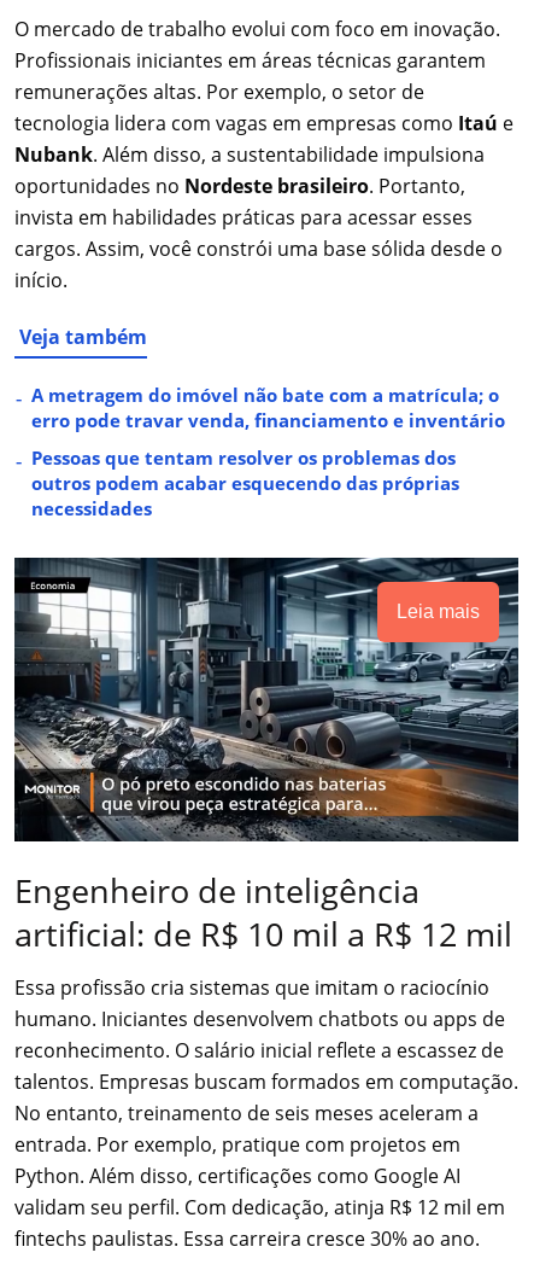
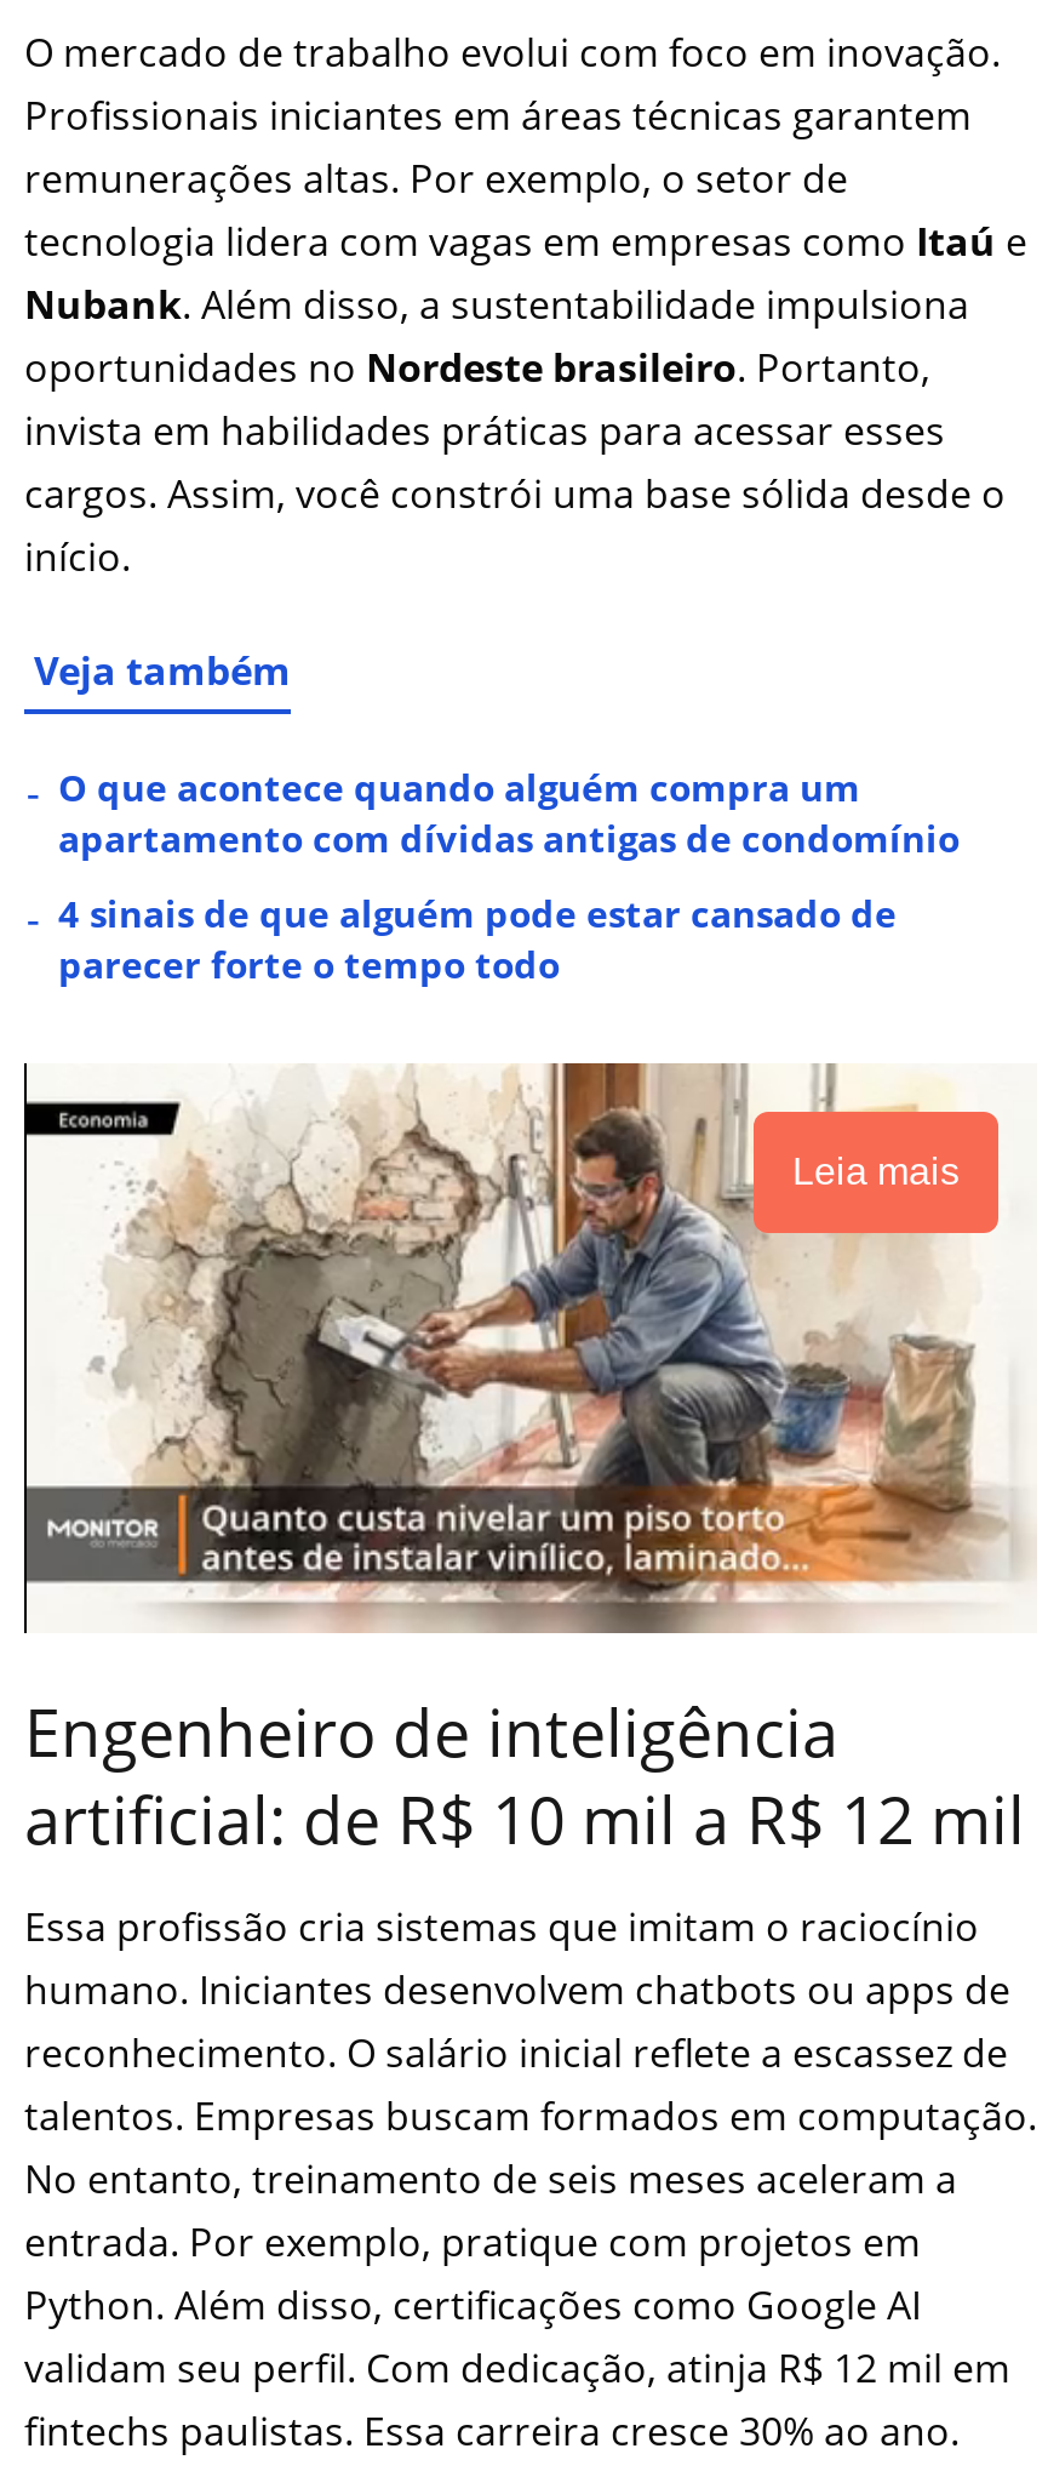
- A metragem do imóvel não bate com a matrícula; o
- erro pode travar venda, financiamento e inventário
+ O que acontece quando alguém compra um
+ apartamento com dívidas antigas de condomínio

- Pessoas que tentam resolver os problemas dos
- outros podem acabar esquecendo das próprias
- necessidades
+ 4 sinais de que alguém pode estar cansado de
+ parecer forte o tempo todo

- [image]
+ [image]
